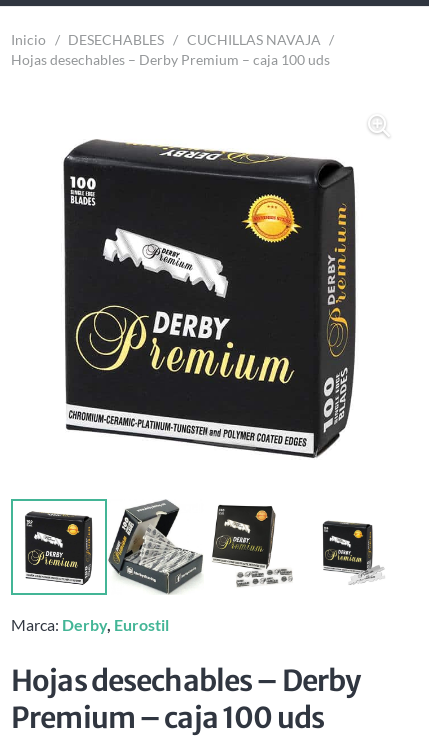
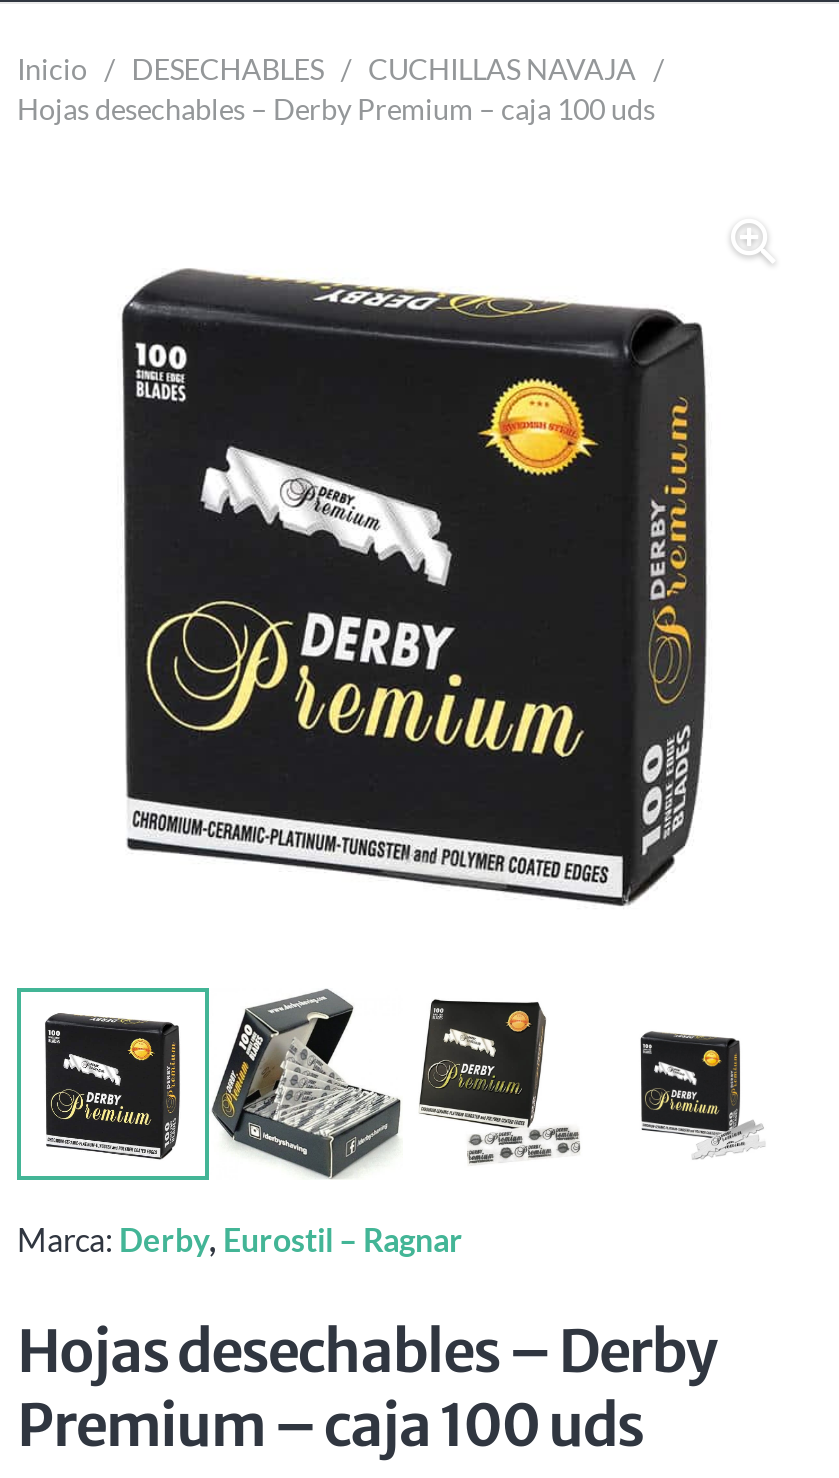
- Marca: Derby, Eurostil
+ Marca: Derby, Eurostil – Ragnar
